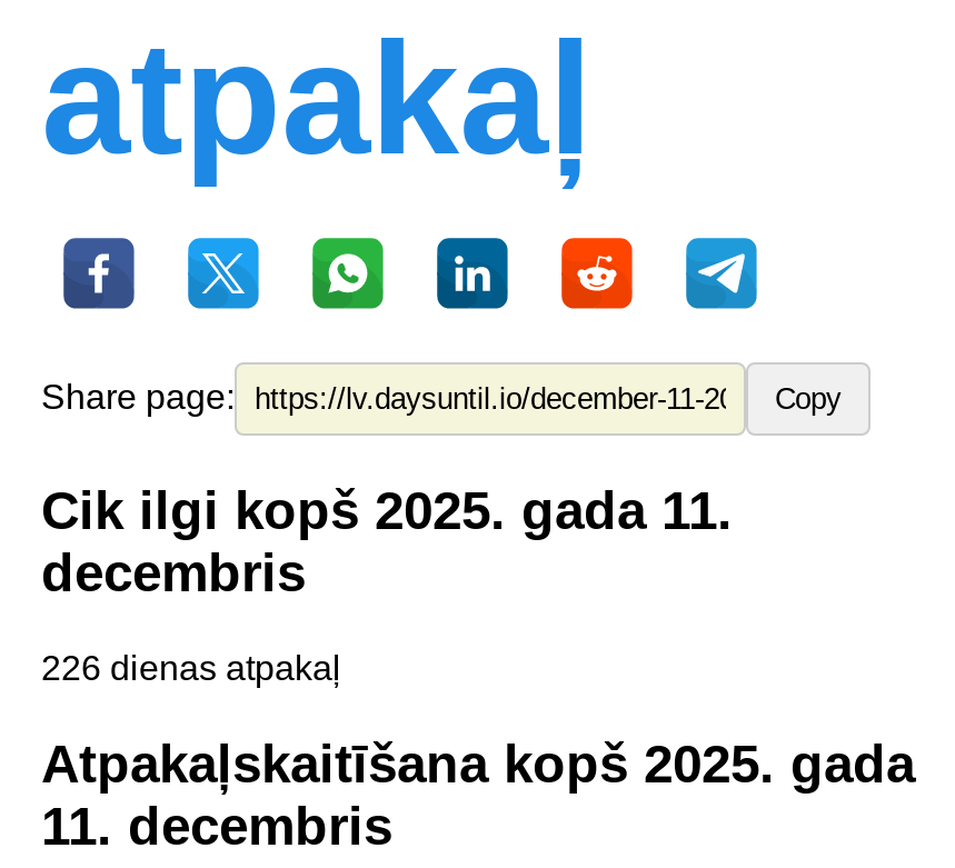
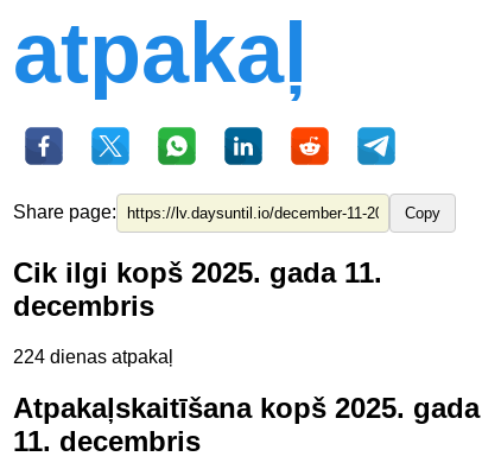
- 226 dienas atpakaļ
+ 224 dienas atpakaļ
